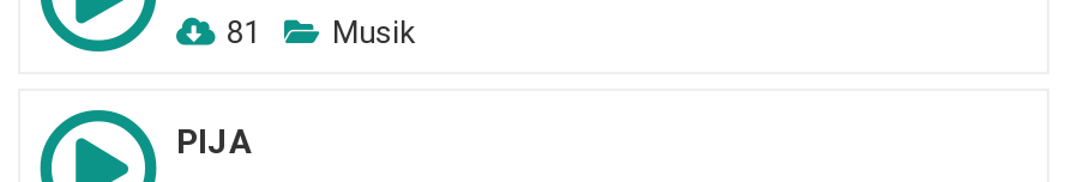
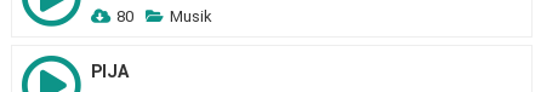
- 81 Musik
+ 80 Musik
